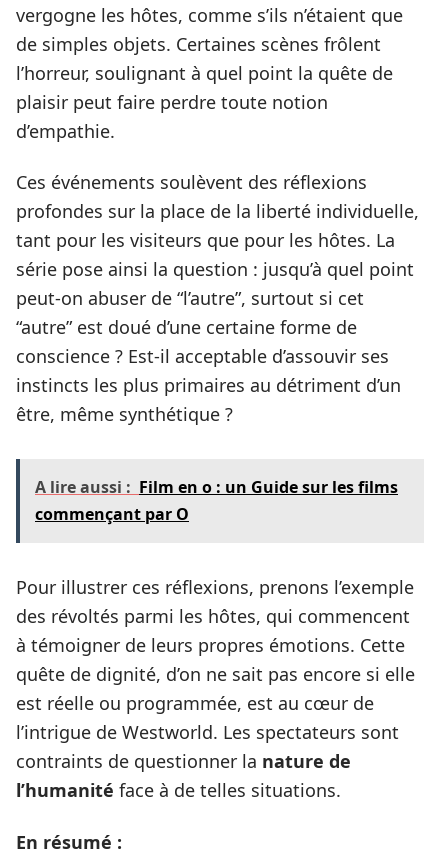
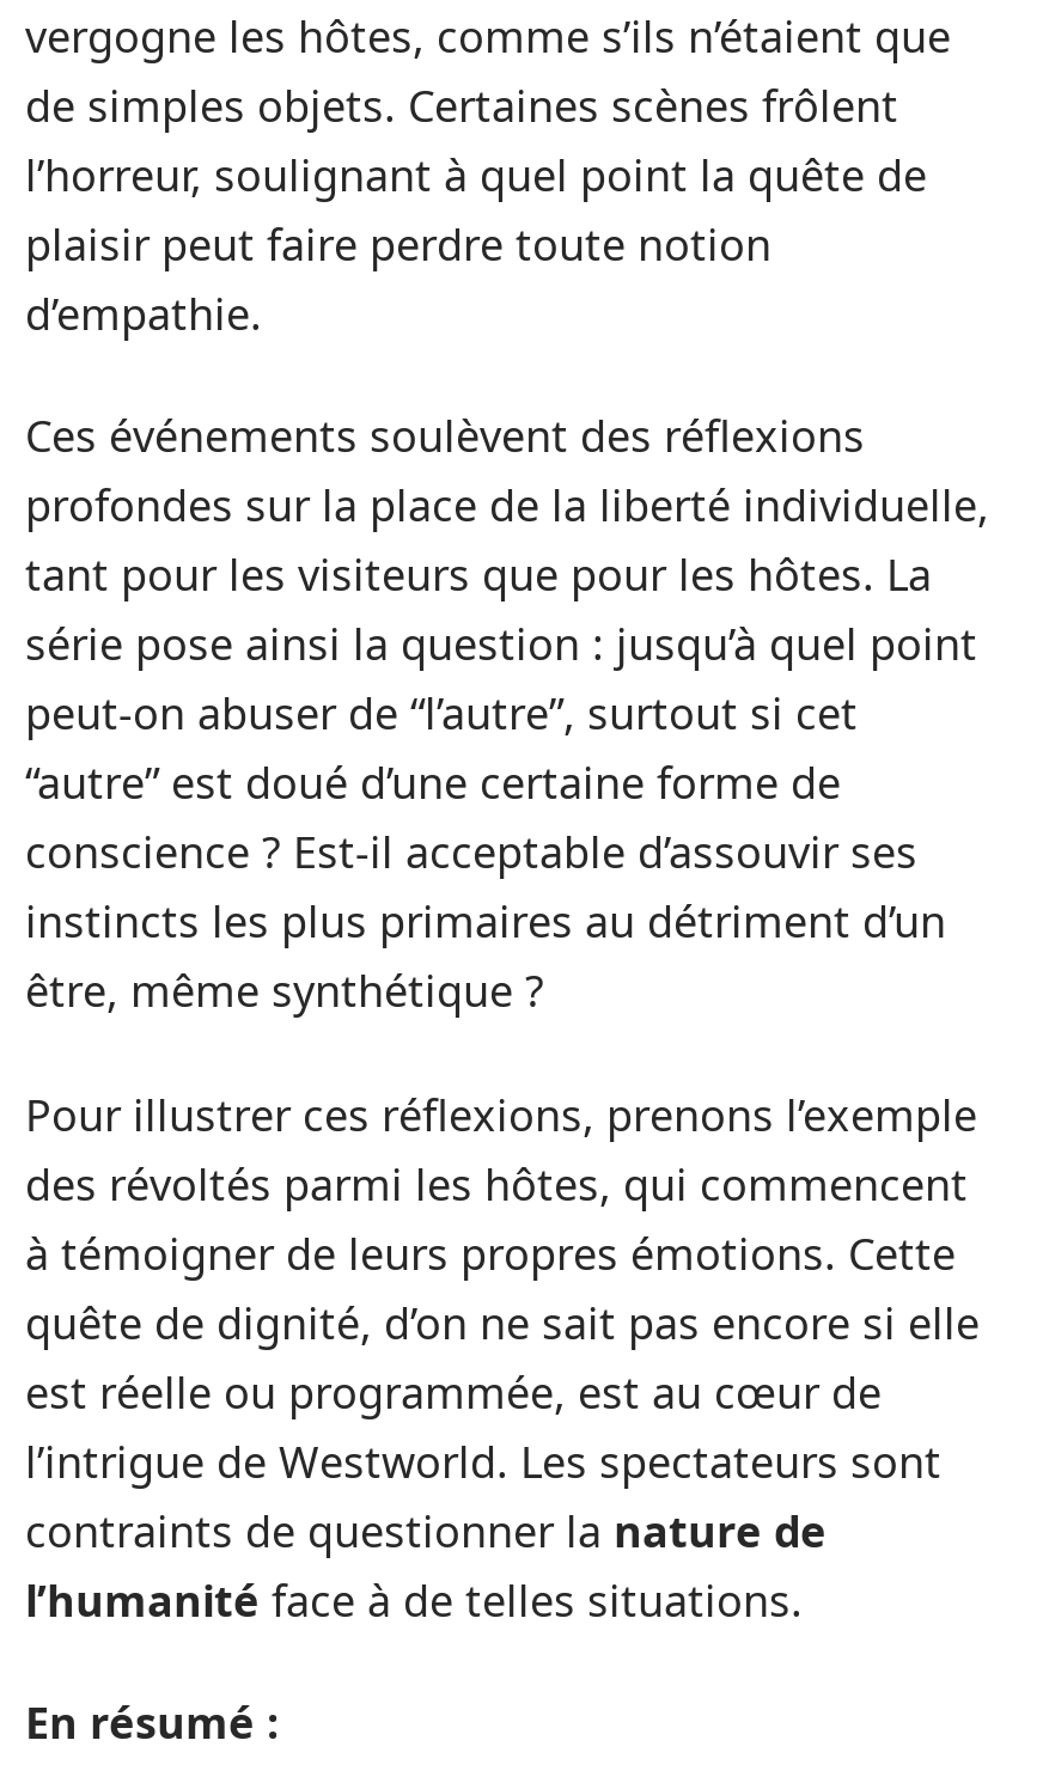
- [image]
- A lire aussi : Film en o : un Guide sur les films
- commençant par O
